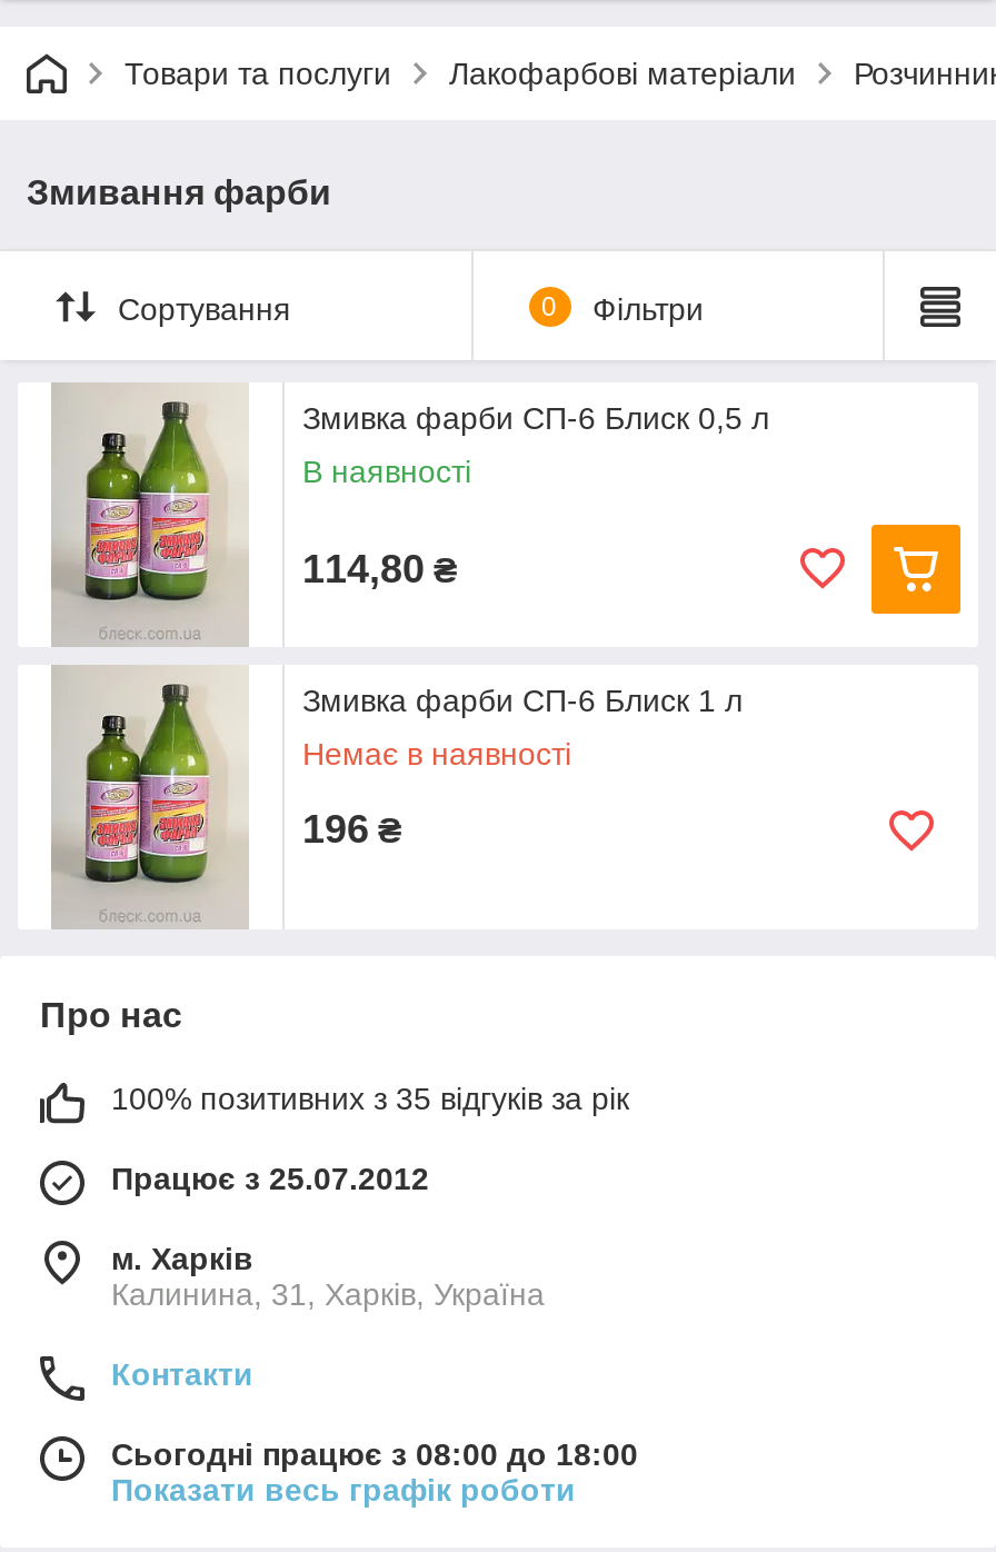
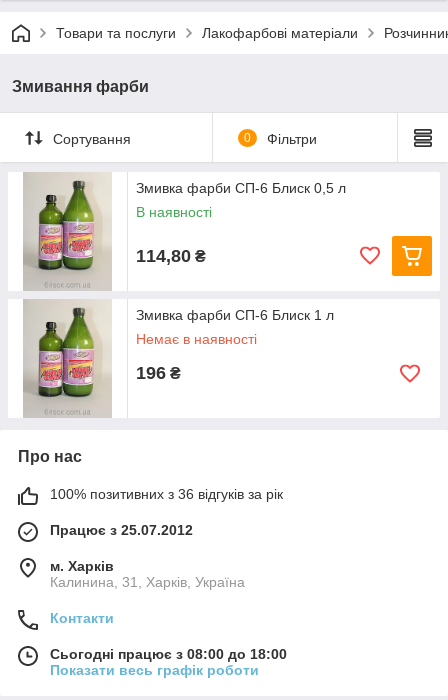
- 100% позитивних з 35 відгуків за рік
+ 100% позитивних з 36 відгуків за рік
